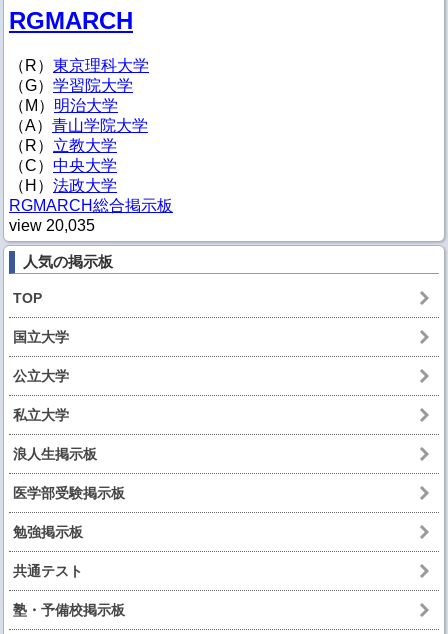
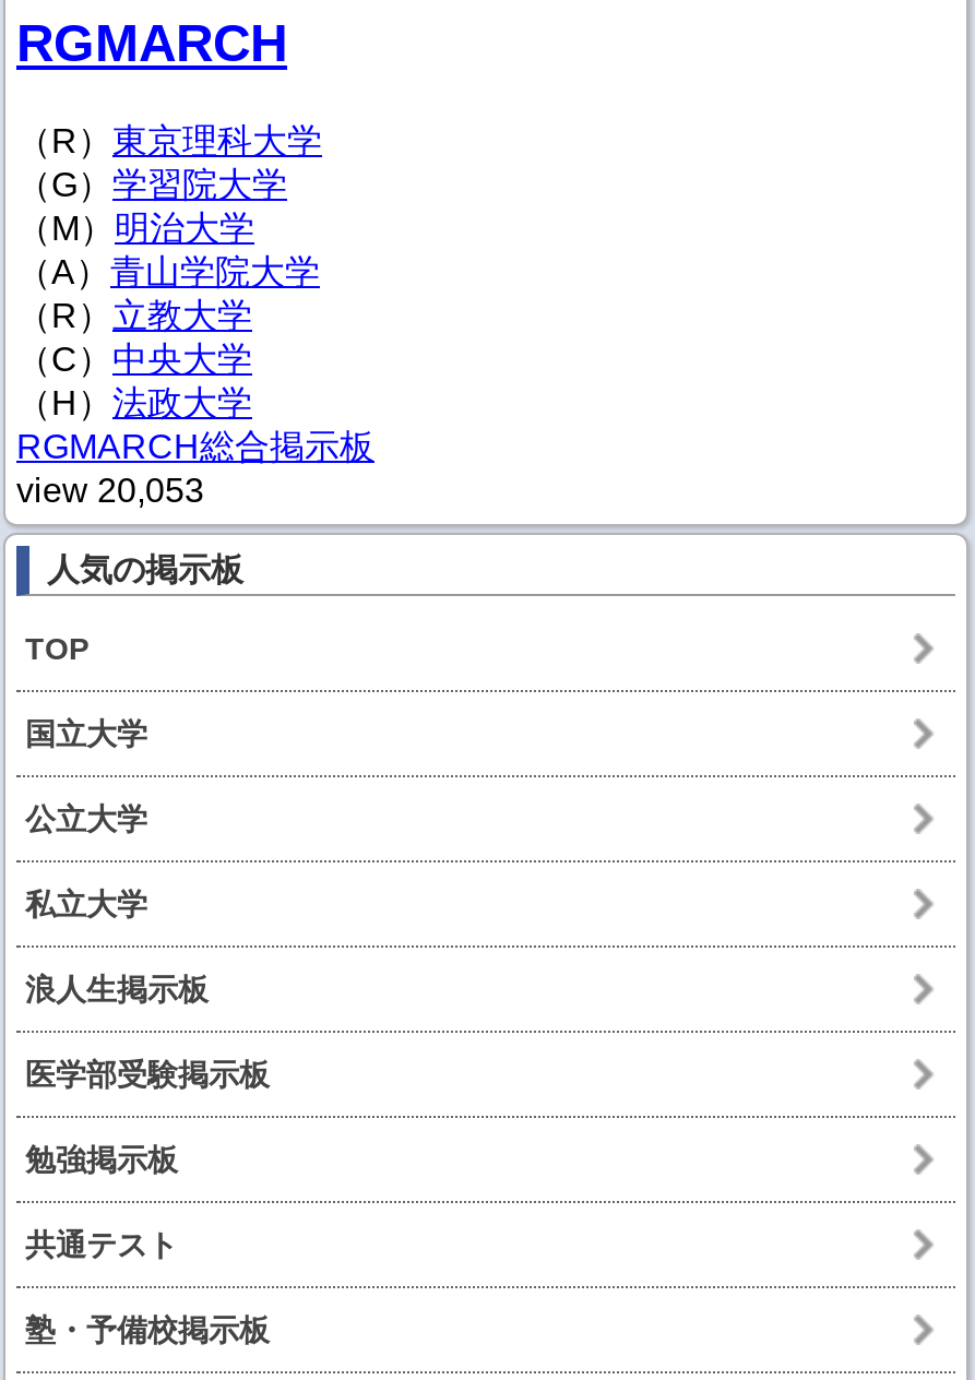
- view 20,035
+ view 20,053
